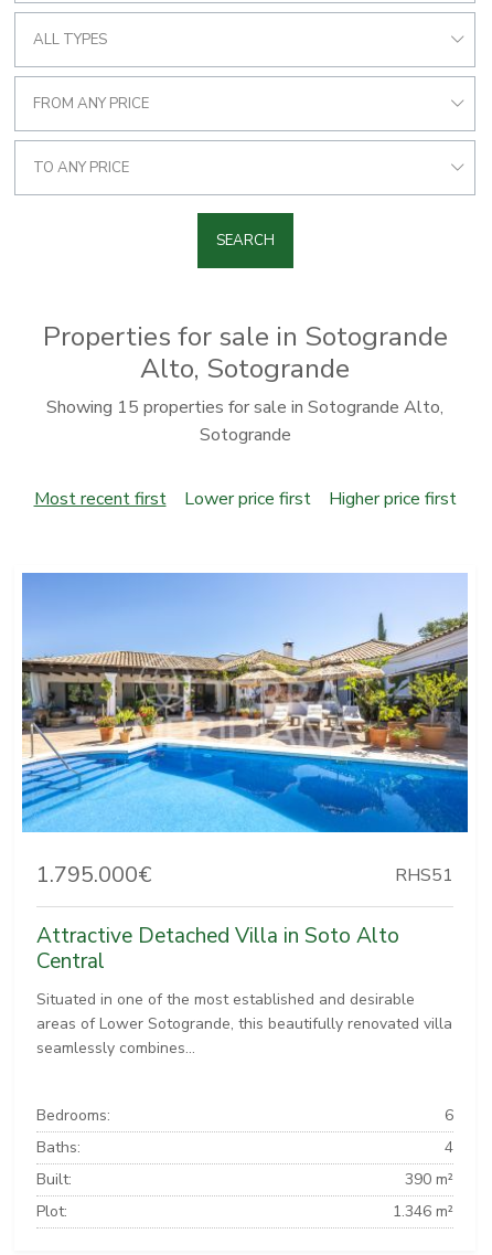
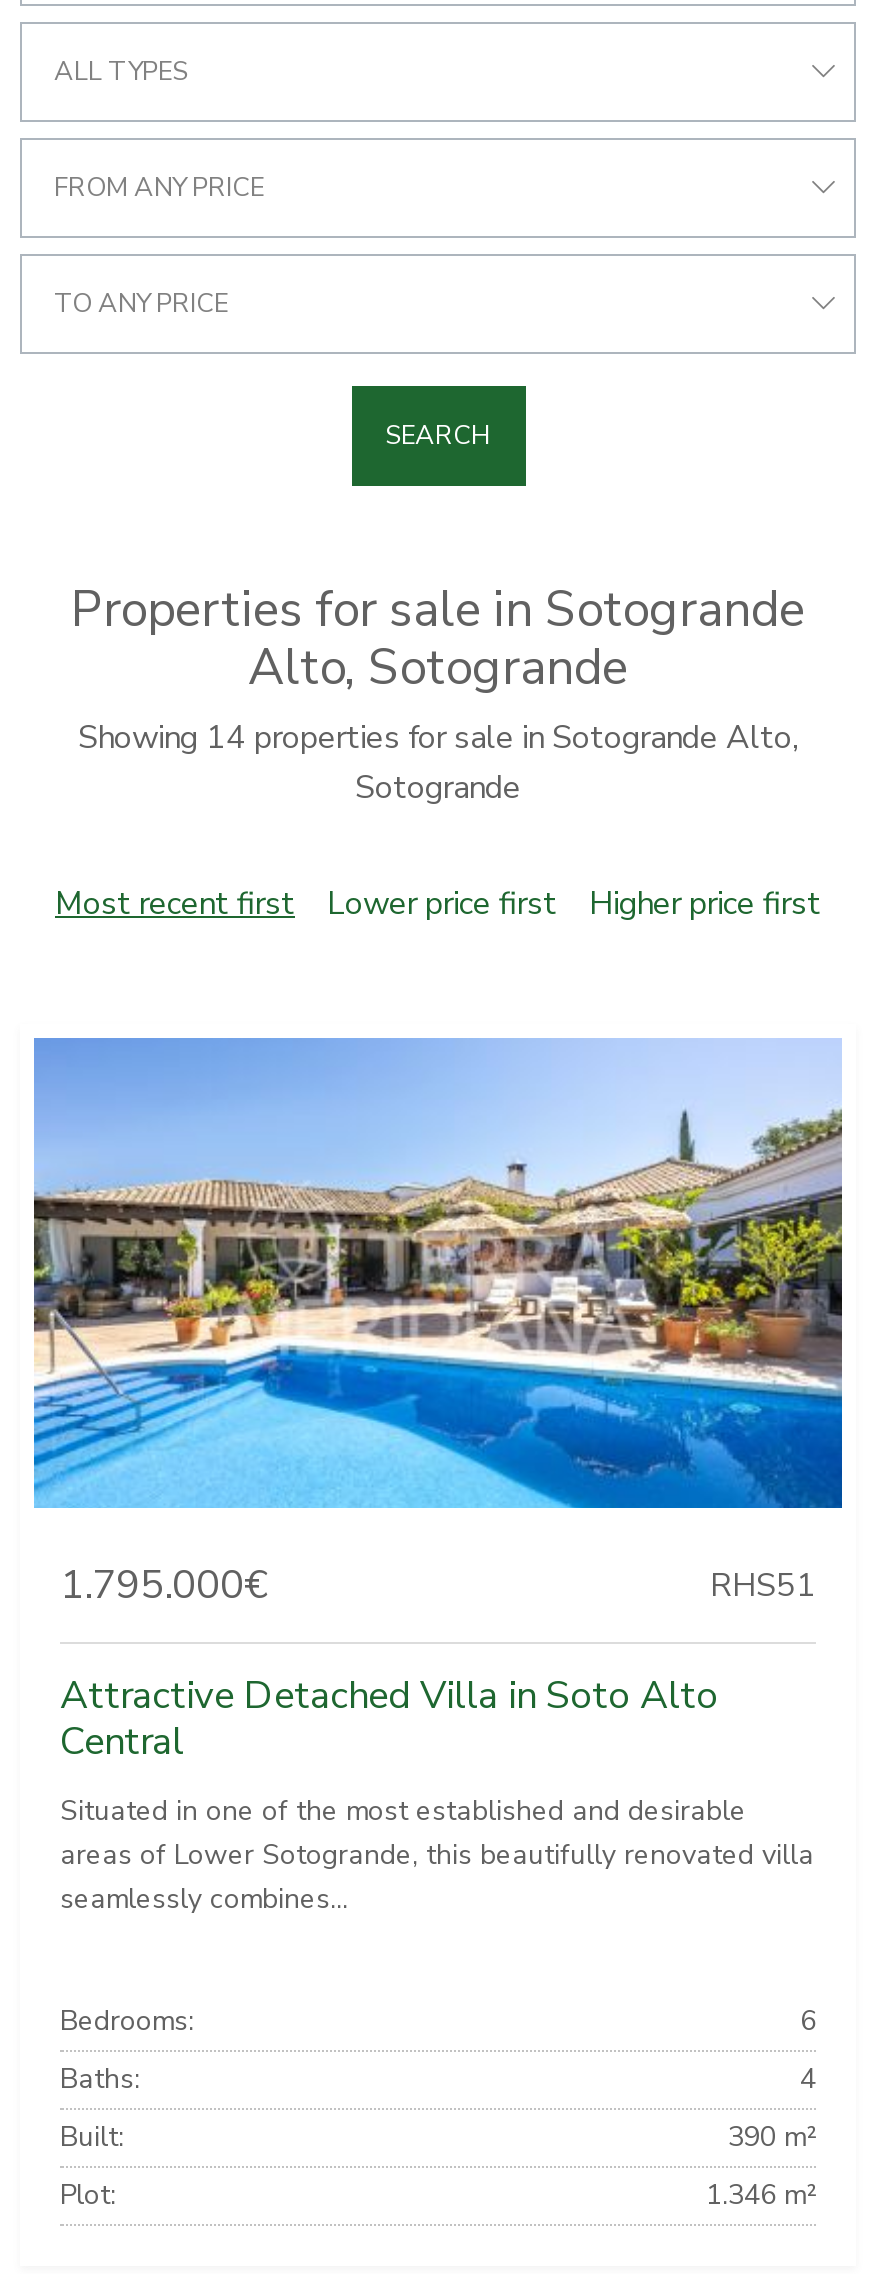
- Showing 15 properties for sale in Sotogrande Alto,
+ Showing 14 properties for sale in Sotogrande Alto,
